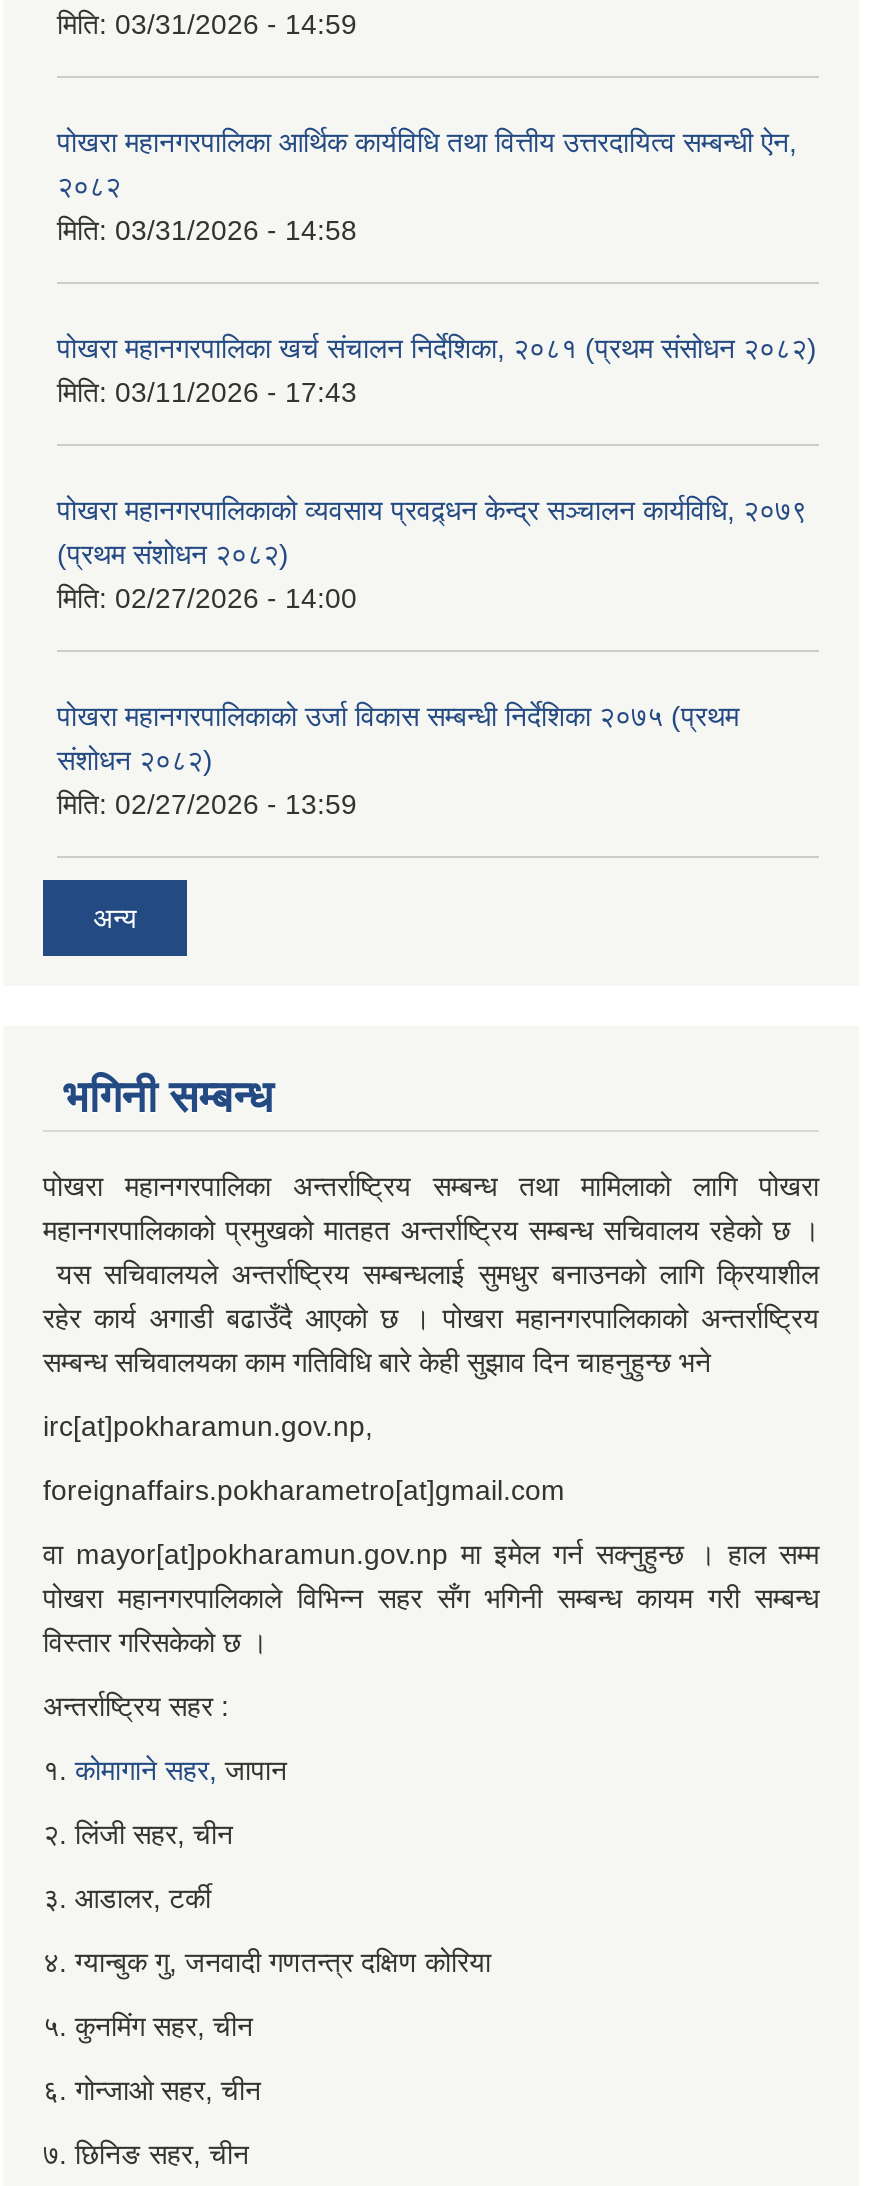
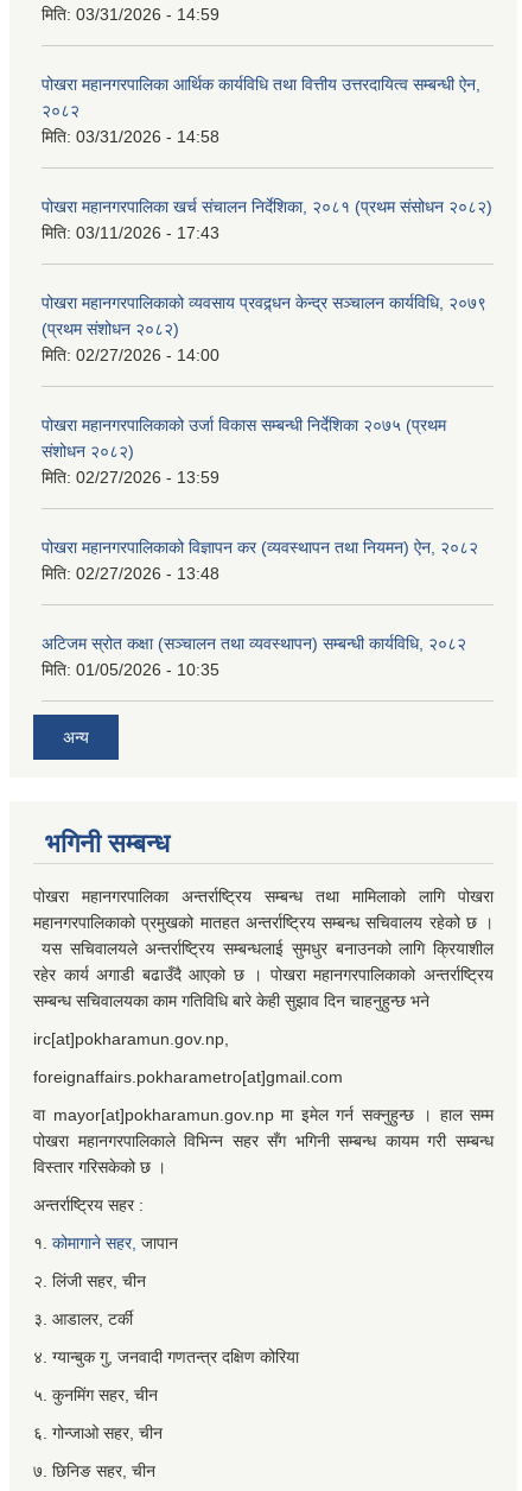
+ पोखरा महानगरपालिकाको विज्ञापन कर (व्यवस्थापन तथा नियमन) ऐन, २०८२
+ मिति: 02/27/2026 - 13:48

+ अटिजम स्रोत कक्षा (सञ्चालन तथा व्यवस्थापन) सम्बन्धी कार्यविधि, २०८२
+ मिति: 01/05/2026 - 10:35
